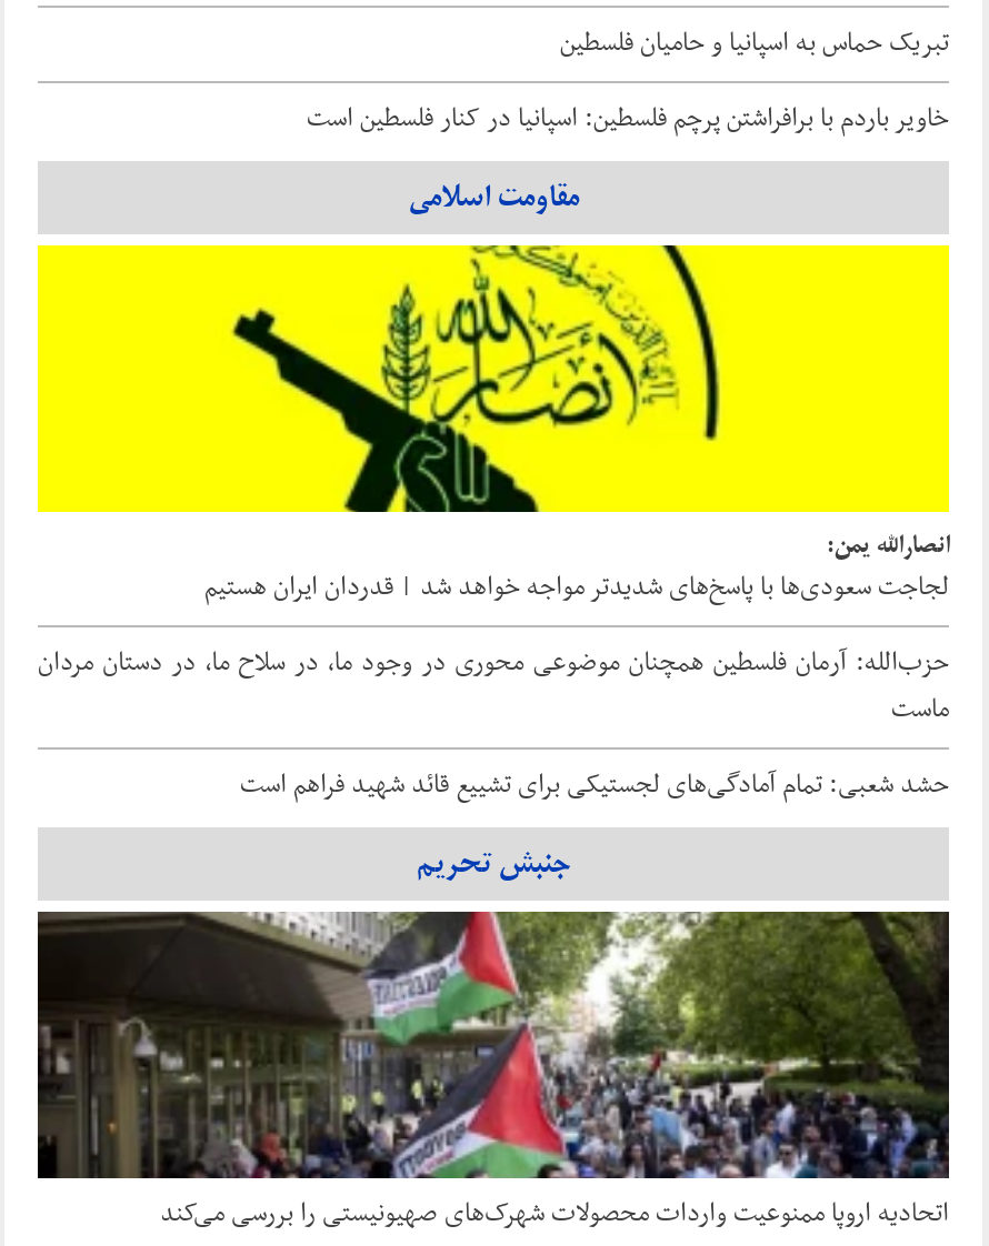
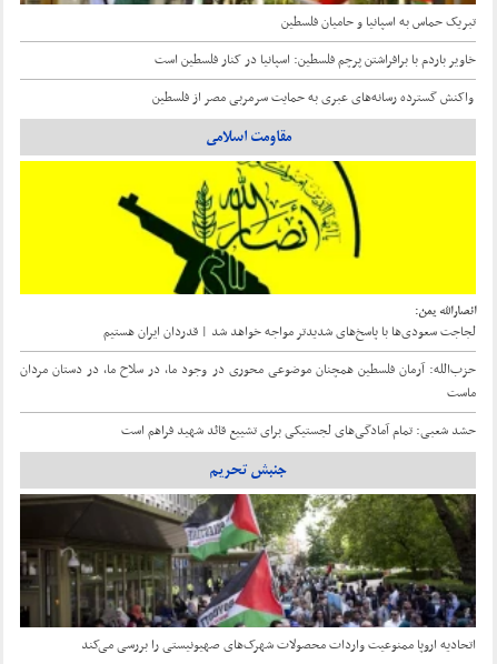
+ واکنش گسترده رسانه‌های عبری به حمایت سرمربی مصر از فلسطین
